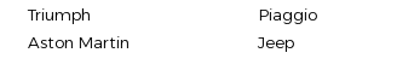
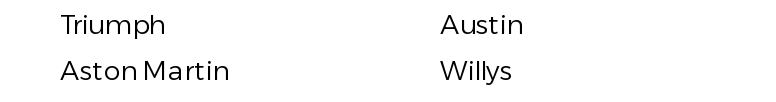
- Piaggio
+ Austin

- Jeep
+ Willys
